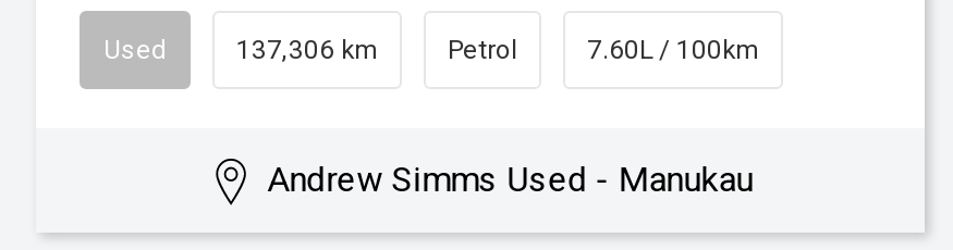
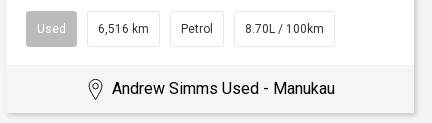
- 137,306 km
+ 6,516 km

- 7.60L / 100km
+ 8.70L / 100km
